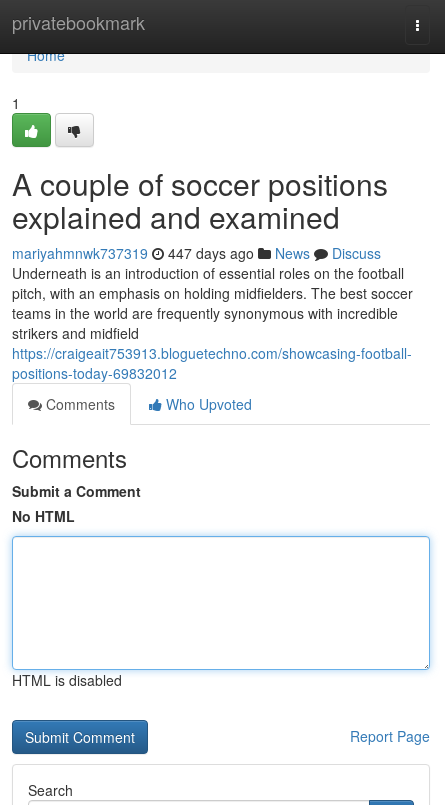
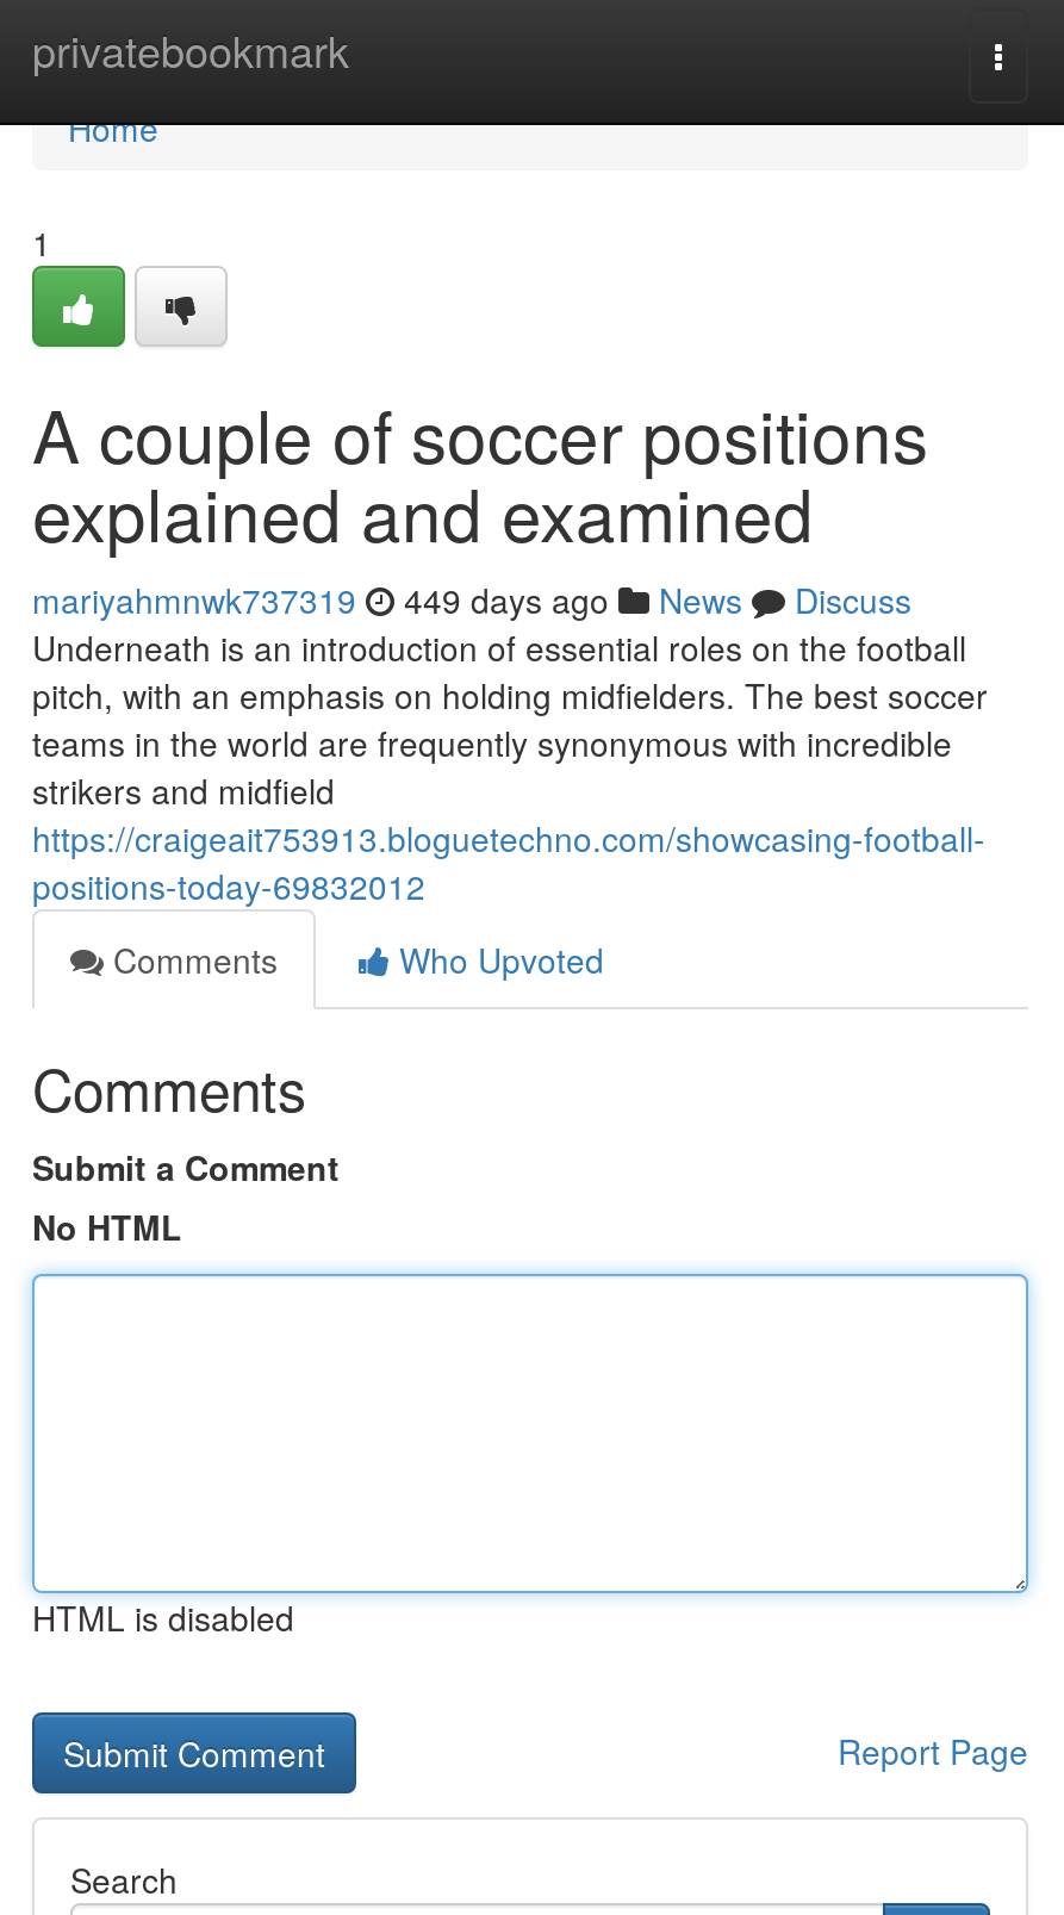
- mariyahmnwk737319 447 days ago News Discuss
+ mariyahmnwk737319 449 days ago News Discuss
